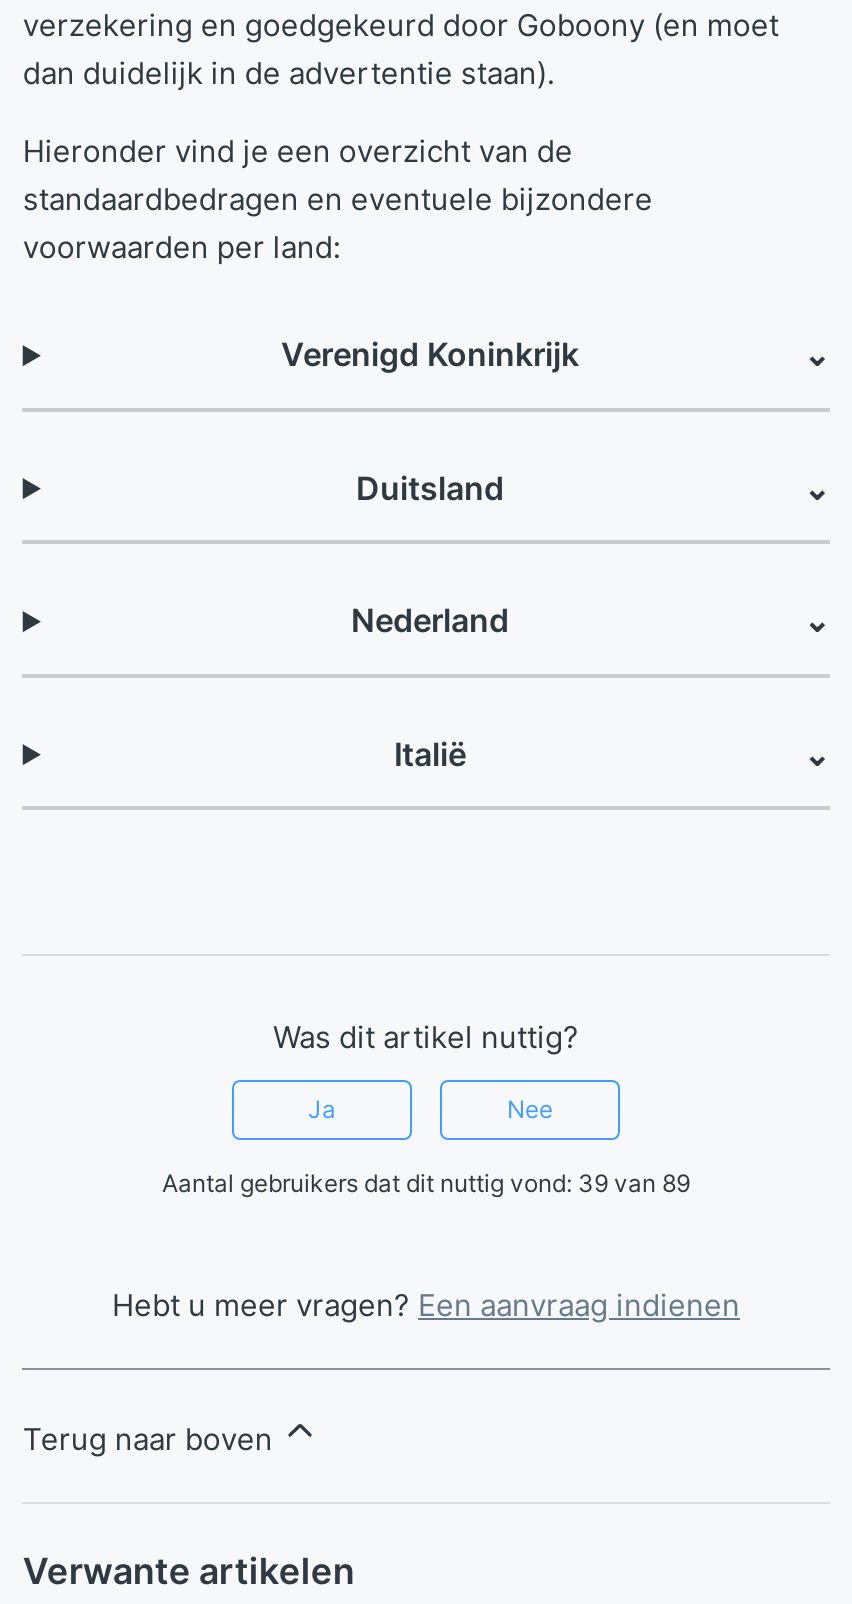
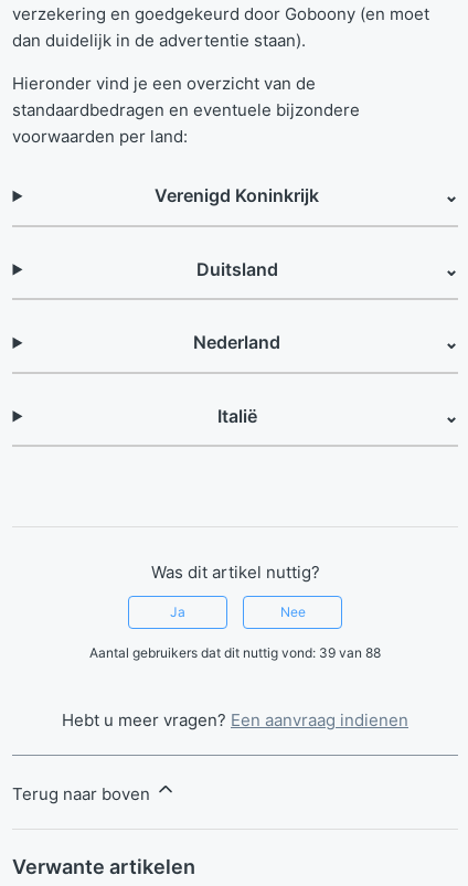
- Aantal gebruikers dat dit nuttig vond: 39 van 89
+ Aantal gebruikers dat dit nuttig vond: 39 van 88
